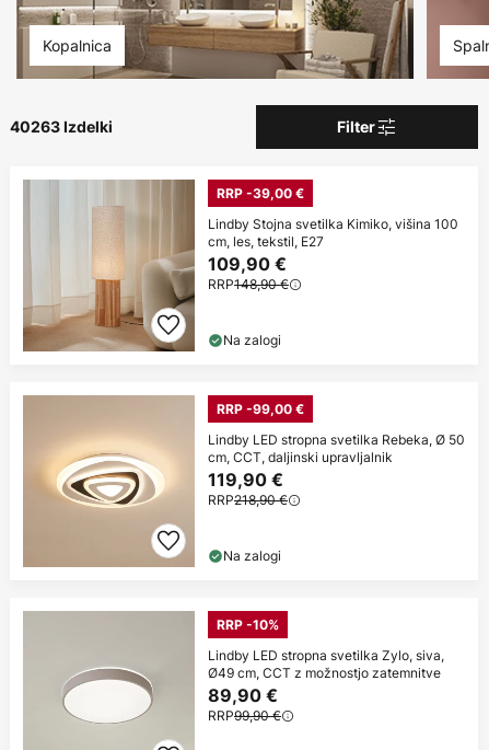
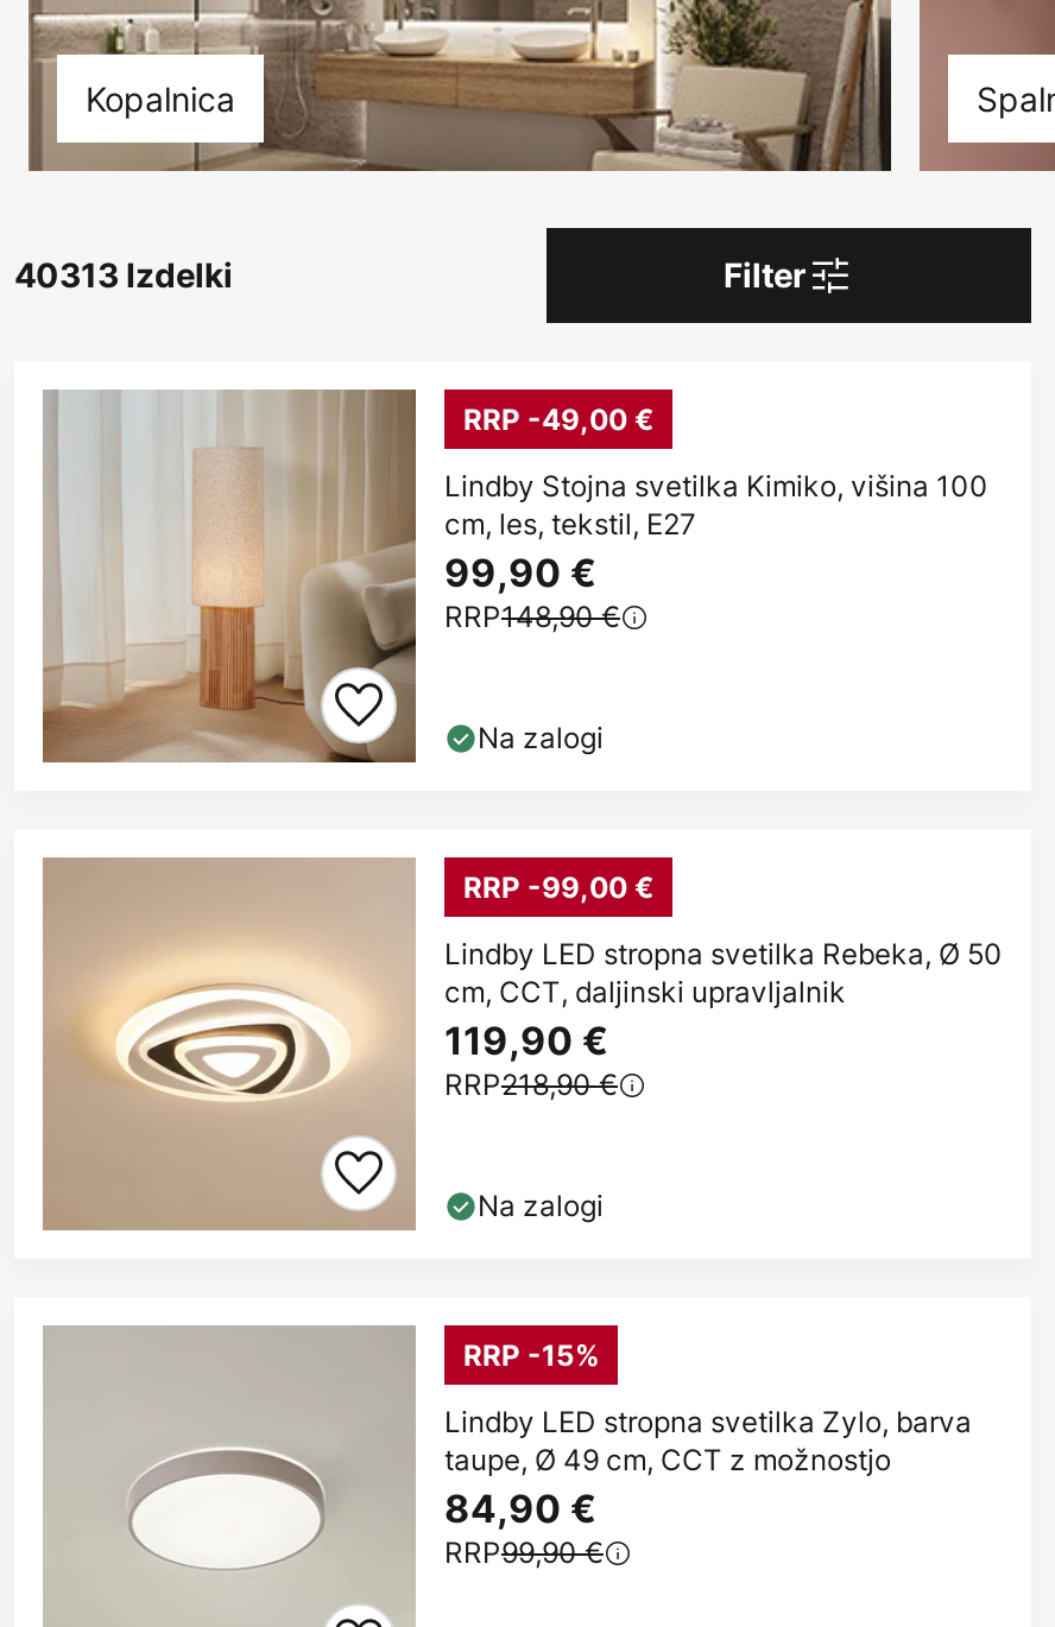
- 40263 Izdelki
+ 40313 Izdelki

- RRP -39,00 €
+ RRP -49,00 €

- 109,90 €
+ 99,90 €

- RRP -10%
+ RRP -15%

- Lindby LED stropna svetilka Zylo, siva,
- Ø49 cm, CCT z možnostjo zatemnitve
- 89,90 €
+ Lindby LED stropna svetilka Zylo, barva
+ taupe, Ø 49 cm, CCT z možnostjo
+ 84,90 €
